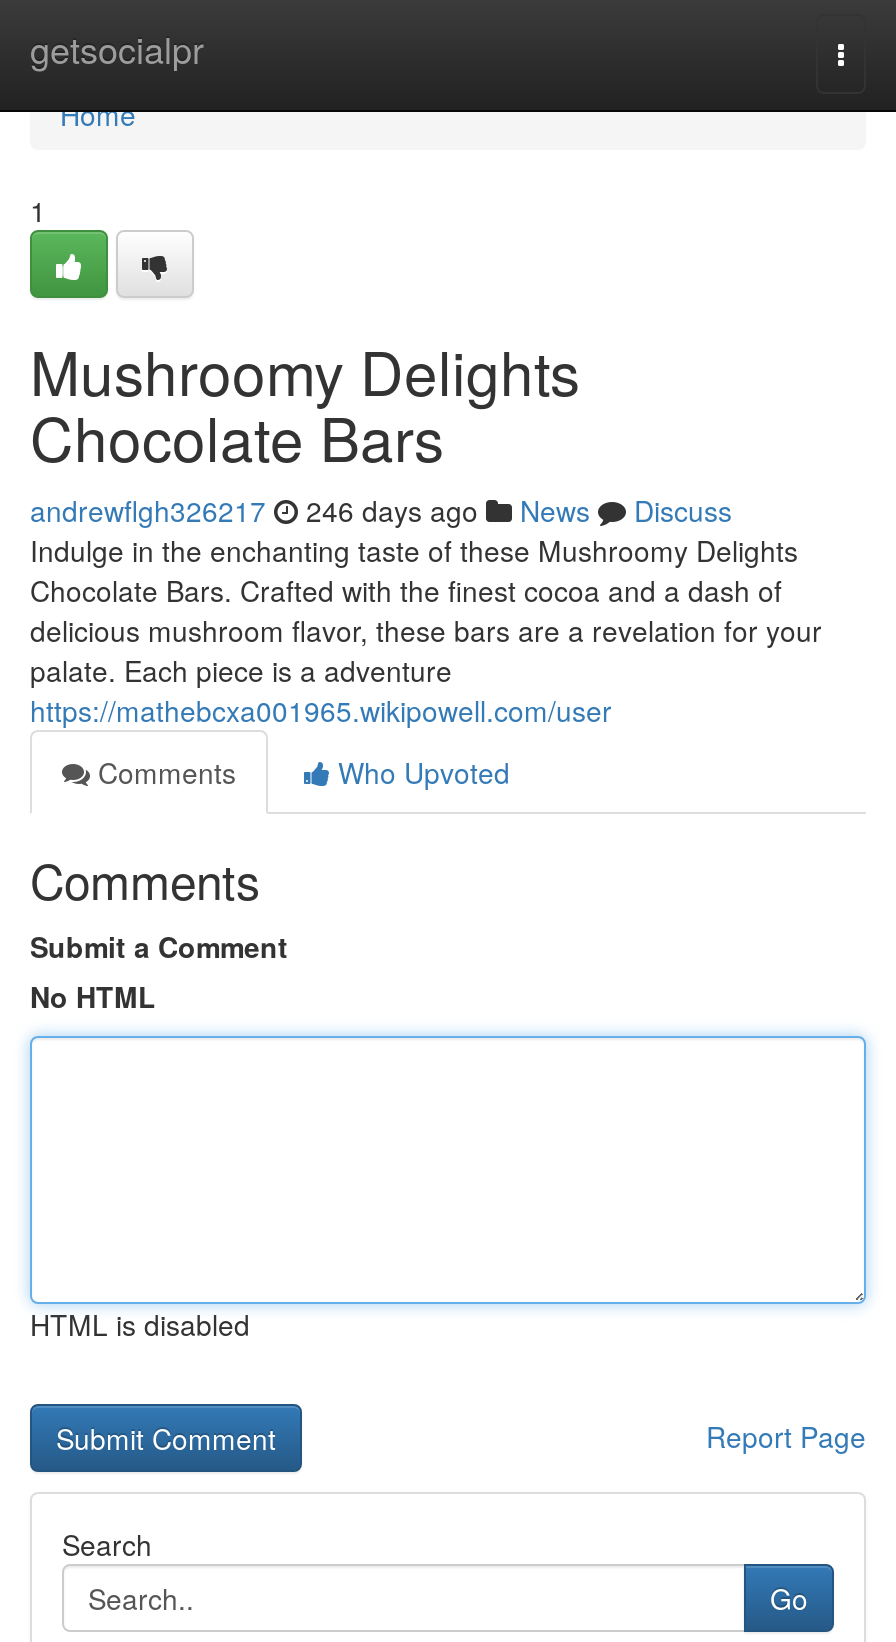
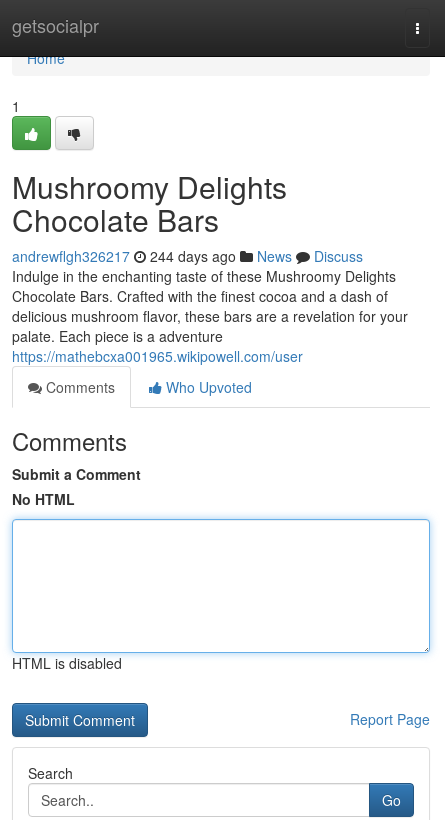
- andrewflgh326217 246 days ago News Discuss
+ andrewflgh326217 244 days ago News Discuss
